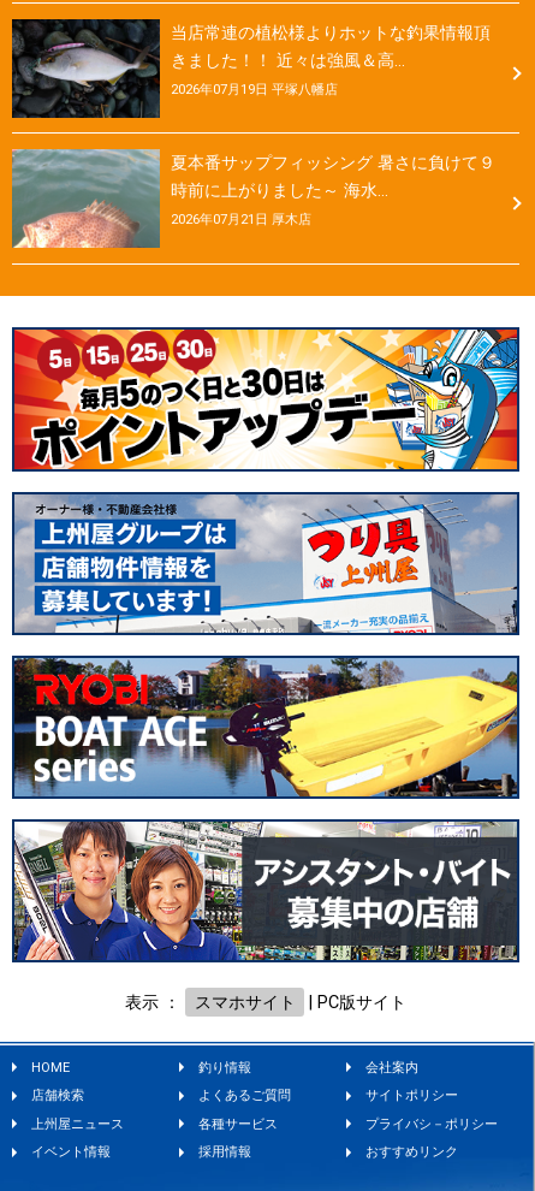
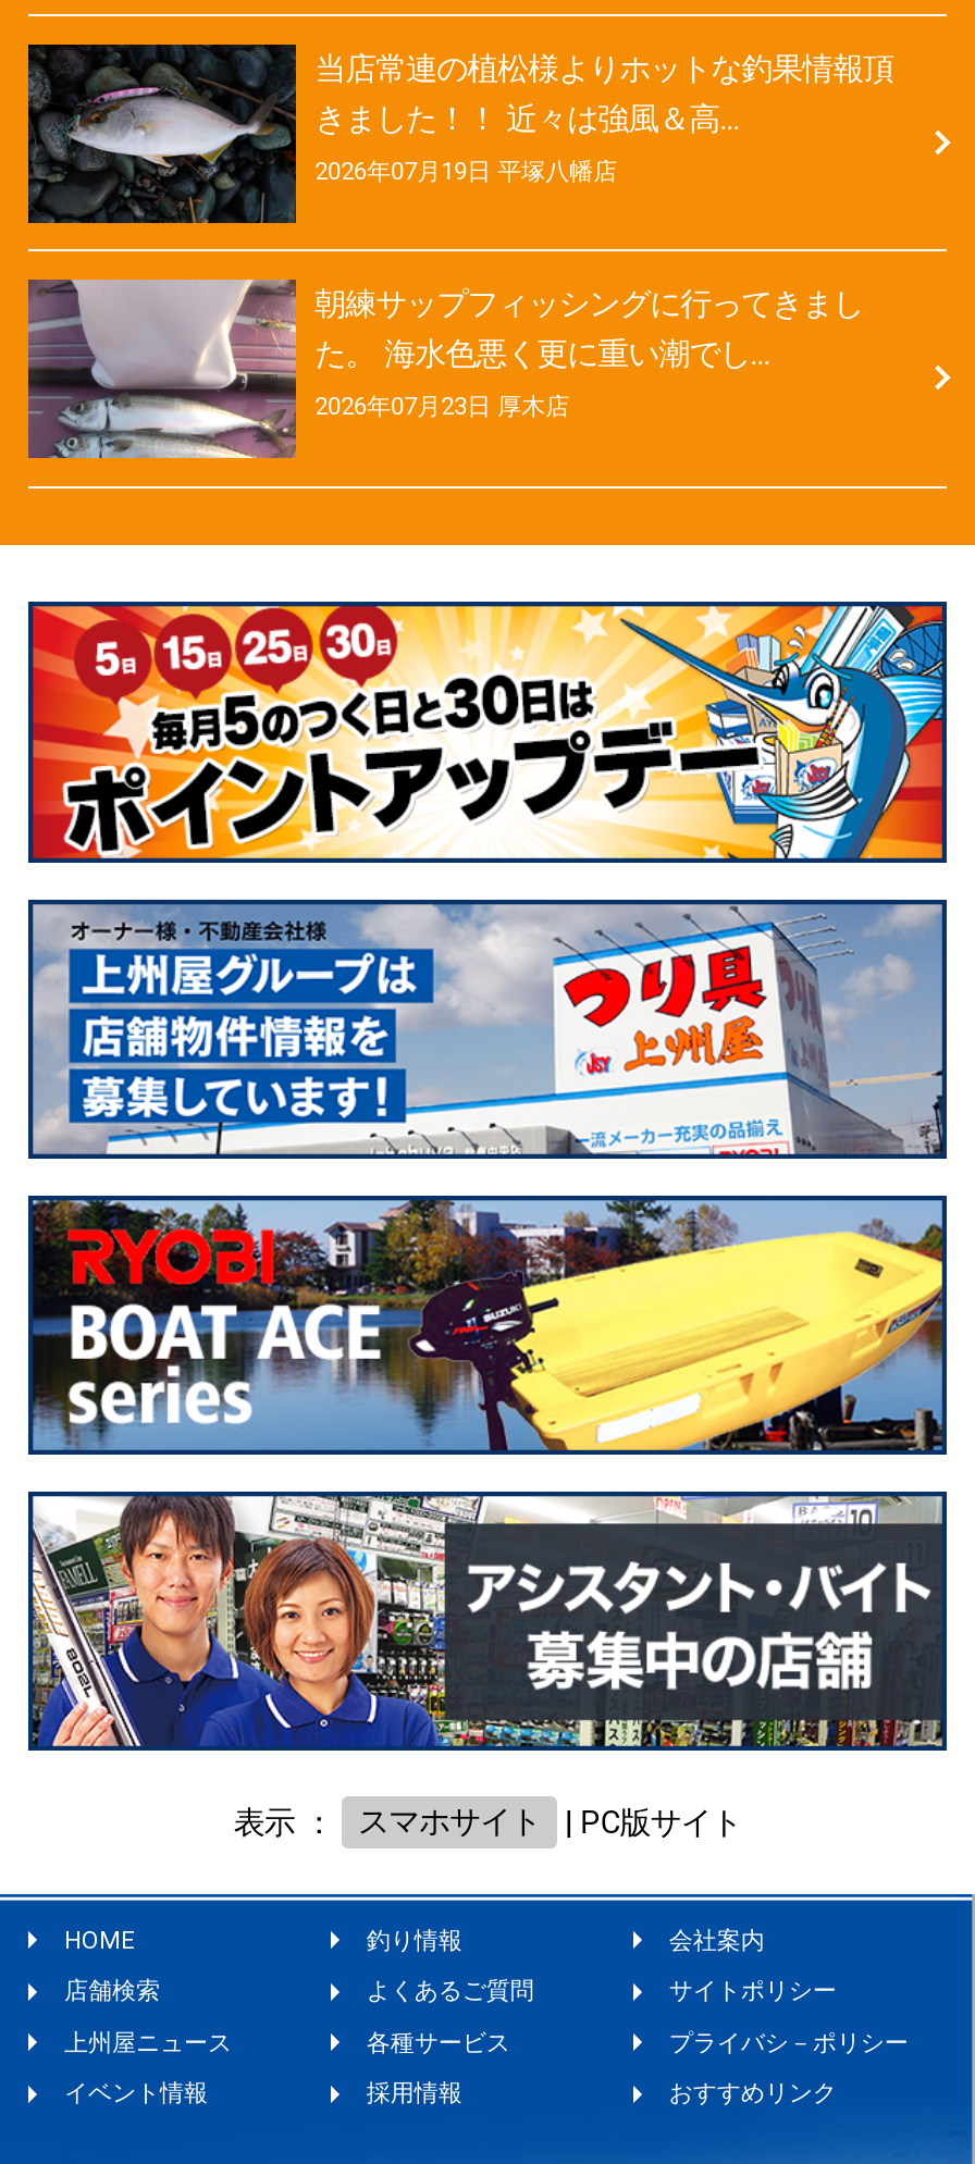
- [image]
- 夏本番サップフィッシング 暑さに負けて９
- 時前に上がりました～ 海水…
+ [image]
+ 朝練サップフィッシングに行ってきまし
+ た。 海水色悪く更に重い潮でし…

- 2026年07月21日 厚木店
+ 2026年07月23日 厚木店
